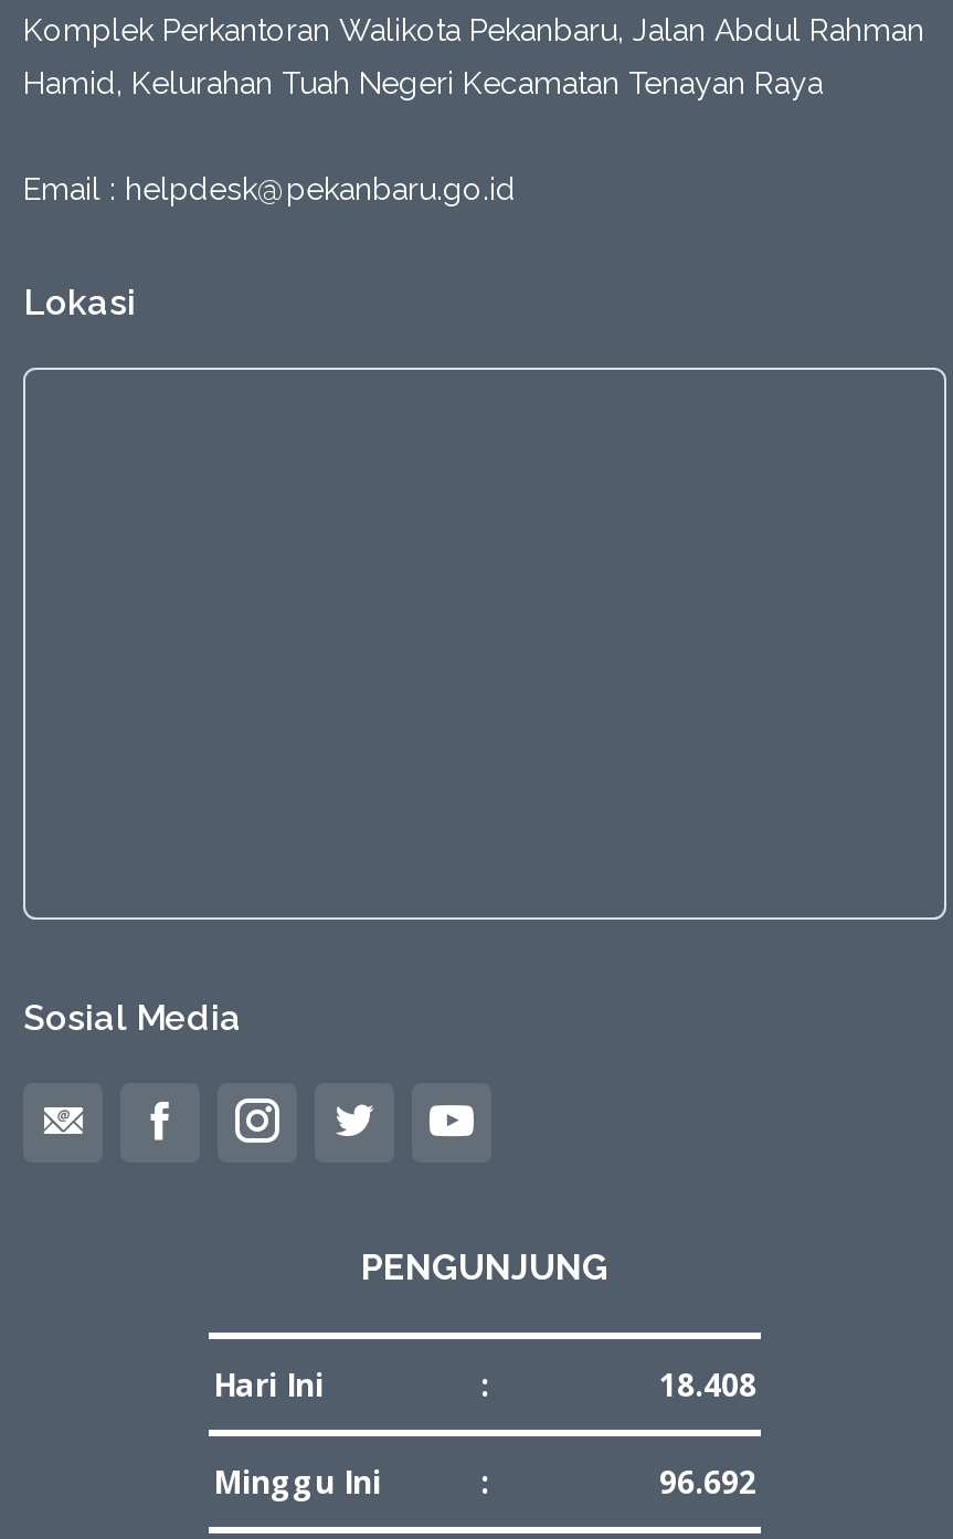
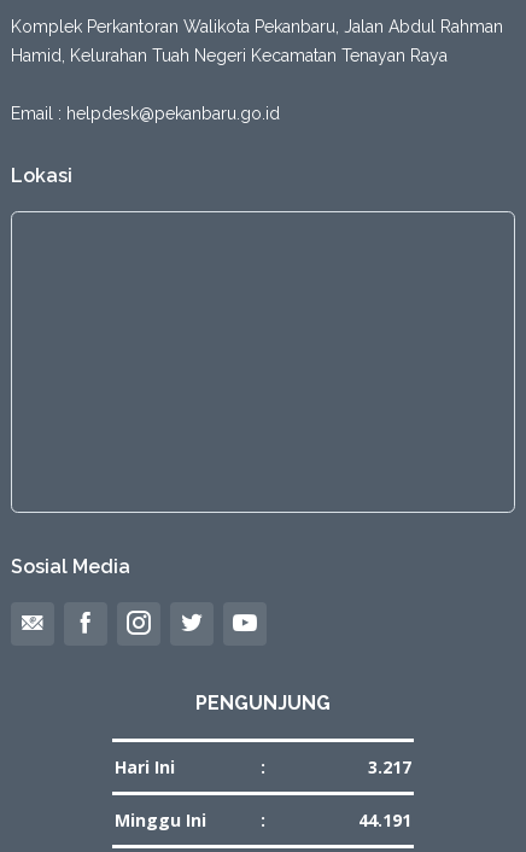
- 18.408
+ 3.217

- 96.692
+ 44.191
